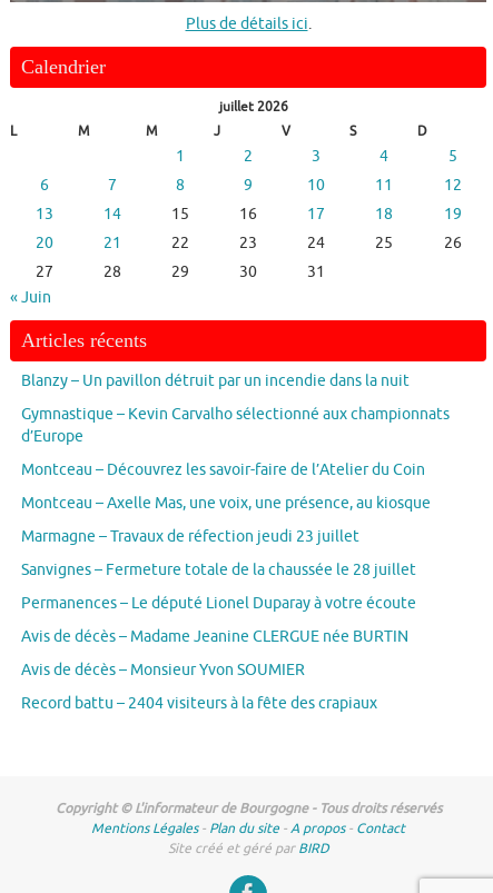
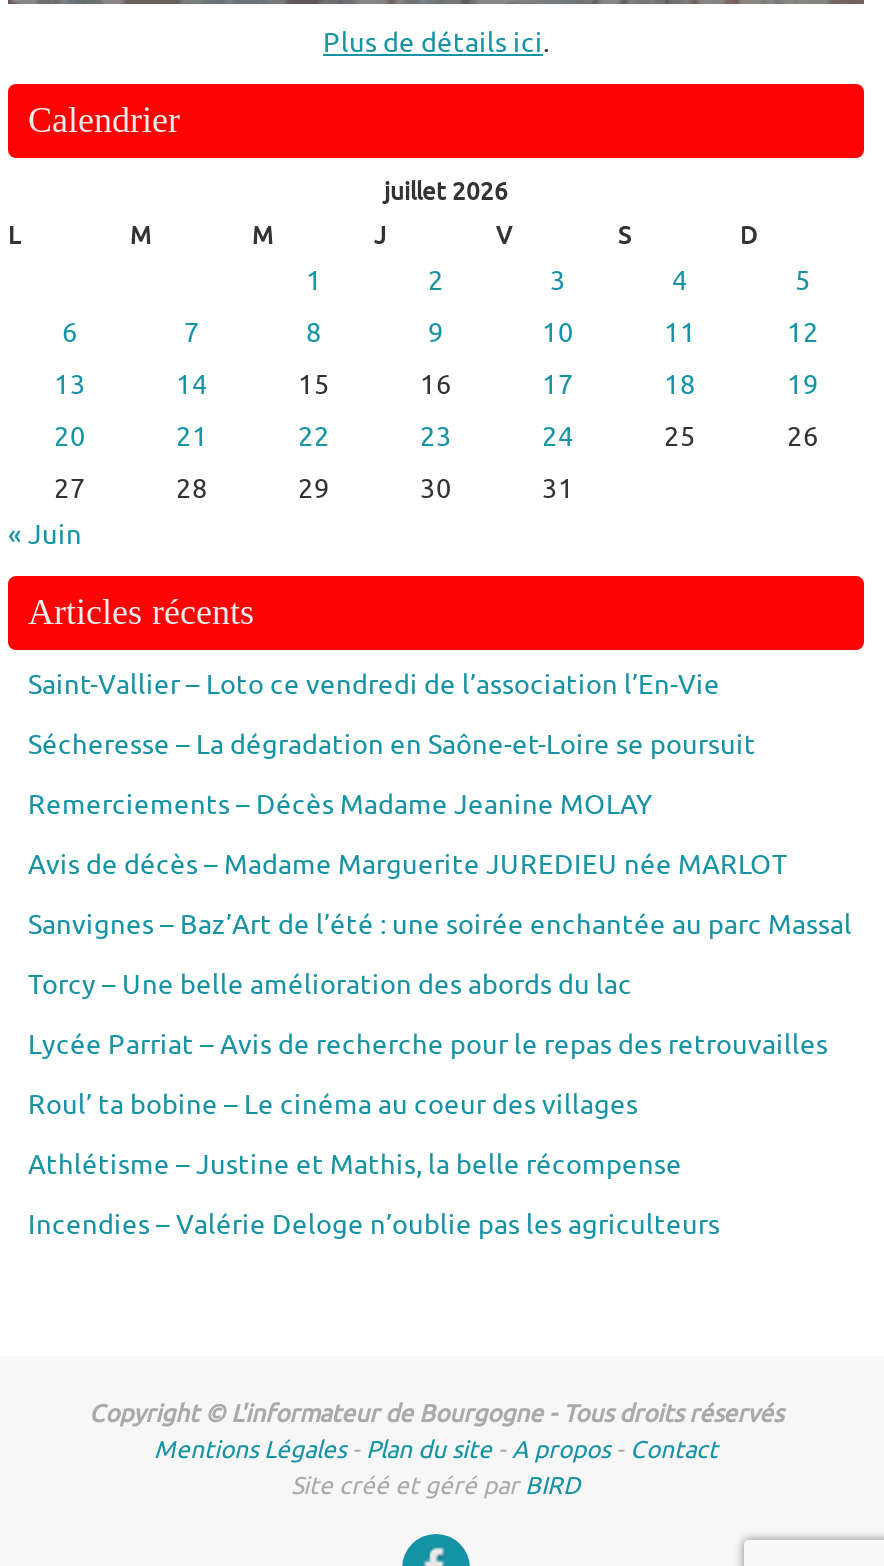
- Blanzy – Un pavillon détruit par un incendie dans la nuit
+ Saint-Vallier – Loto ce vendredi de l’association l’En-Vie

- Gymnastique – Kevin Carvalho sélectionné aux championnats
- d’Europe
+ Sécheresse – La dégradation en Saône-et-Loire se poursuit

- Montceau – Découvrez les savoir-faire de l’Atelier du Coin
+ Remerciements – Décès Madame Jeanine MOLAY

- Montceau – Axelle Mas, une voix, une présence, au kiosque
+ Avis de décès – Madame Marguerite JUREDIEU née MARLOT

- Marmagne – Travaux de réfection jeudi 23 juillet
+ Sanvignes – Baz’Art de l’été : une soirée enchantée au parc Massal

- Sanvignes – Fermeture totale de la chaussée le 28 juillet
+ Torcy – Une belle amélioration des abords du lac

- Permanences – Le député Lionel Duparay à votre écoute
+ Lycée Parriat – Avis de recherche pour le repas des retrouvailles

- Avis de décès – Madame Jeanine CLERGUE née BURTIN
+ Roul’ ta bobine – Le cinéma au coeur des villages

- Avis de décès – Monsieur Yvon SOUMIER
+ Athlétisme – Justine et Mathis, la belle récompense

- Record battu – 2404 visiteurs à la fête des crapiaux
+ Incendies – Valérie Deloge n’oublie pas les agriculteurs
